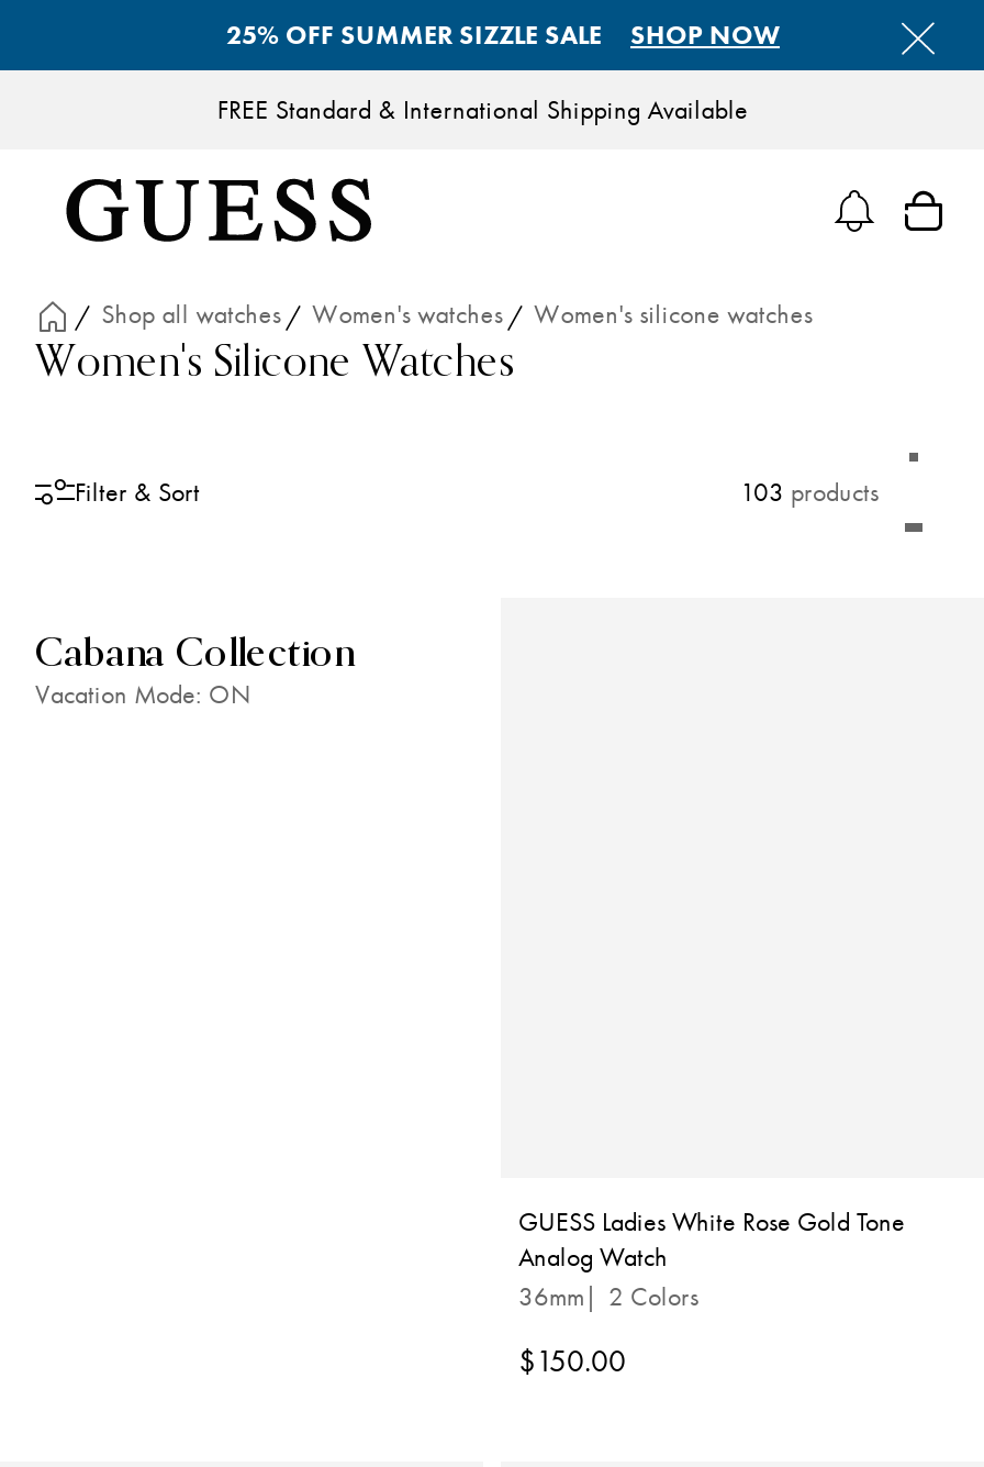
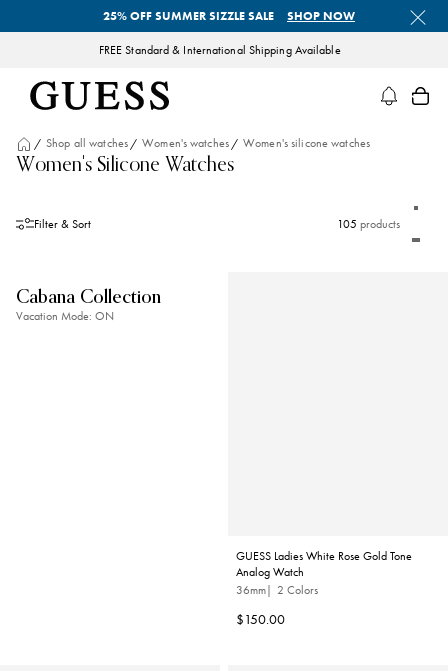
- 103 products
+ 105 products
